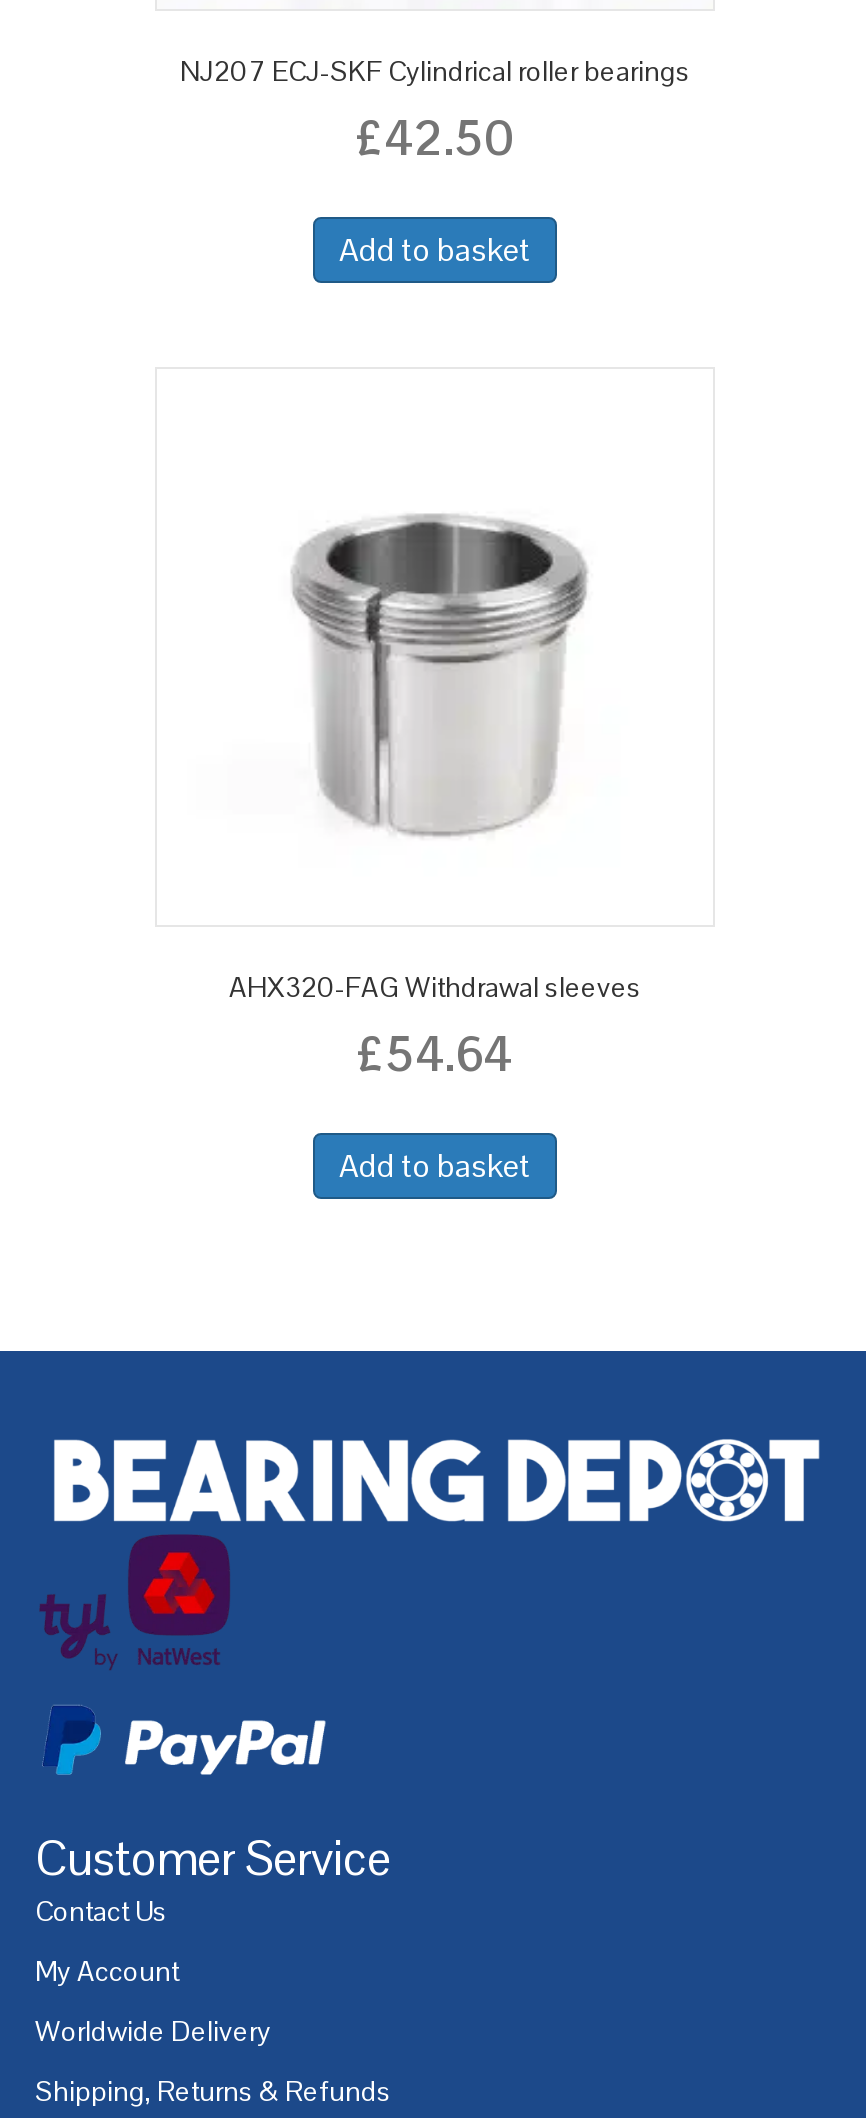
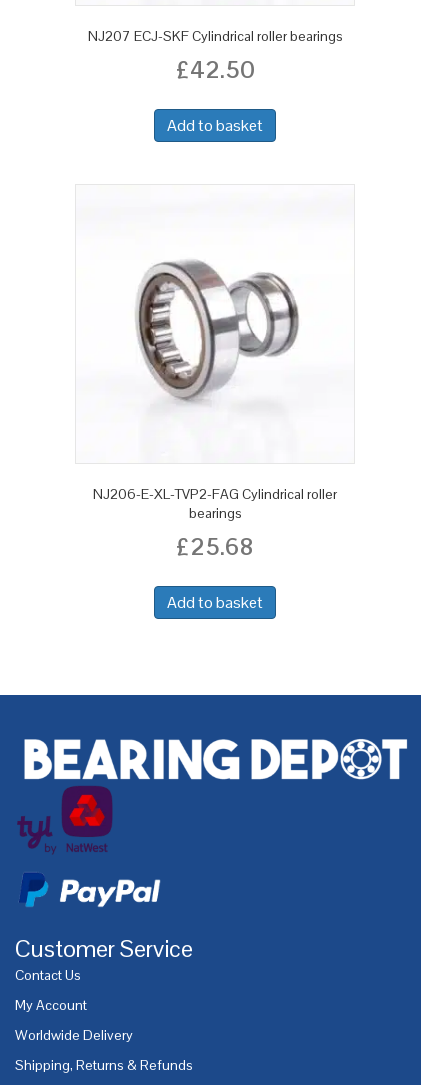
- [image]
+ [image]

- AHX320-FAG Withdrawal sleeves
- £54.64
+ NJ206-E-XL-TVP2-FAG Cylindrical roller
+ bearings
+ £25.68
